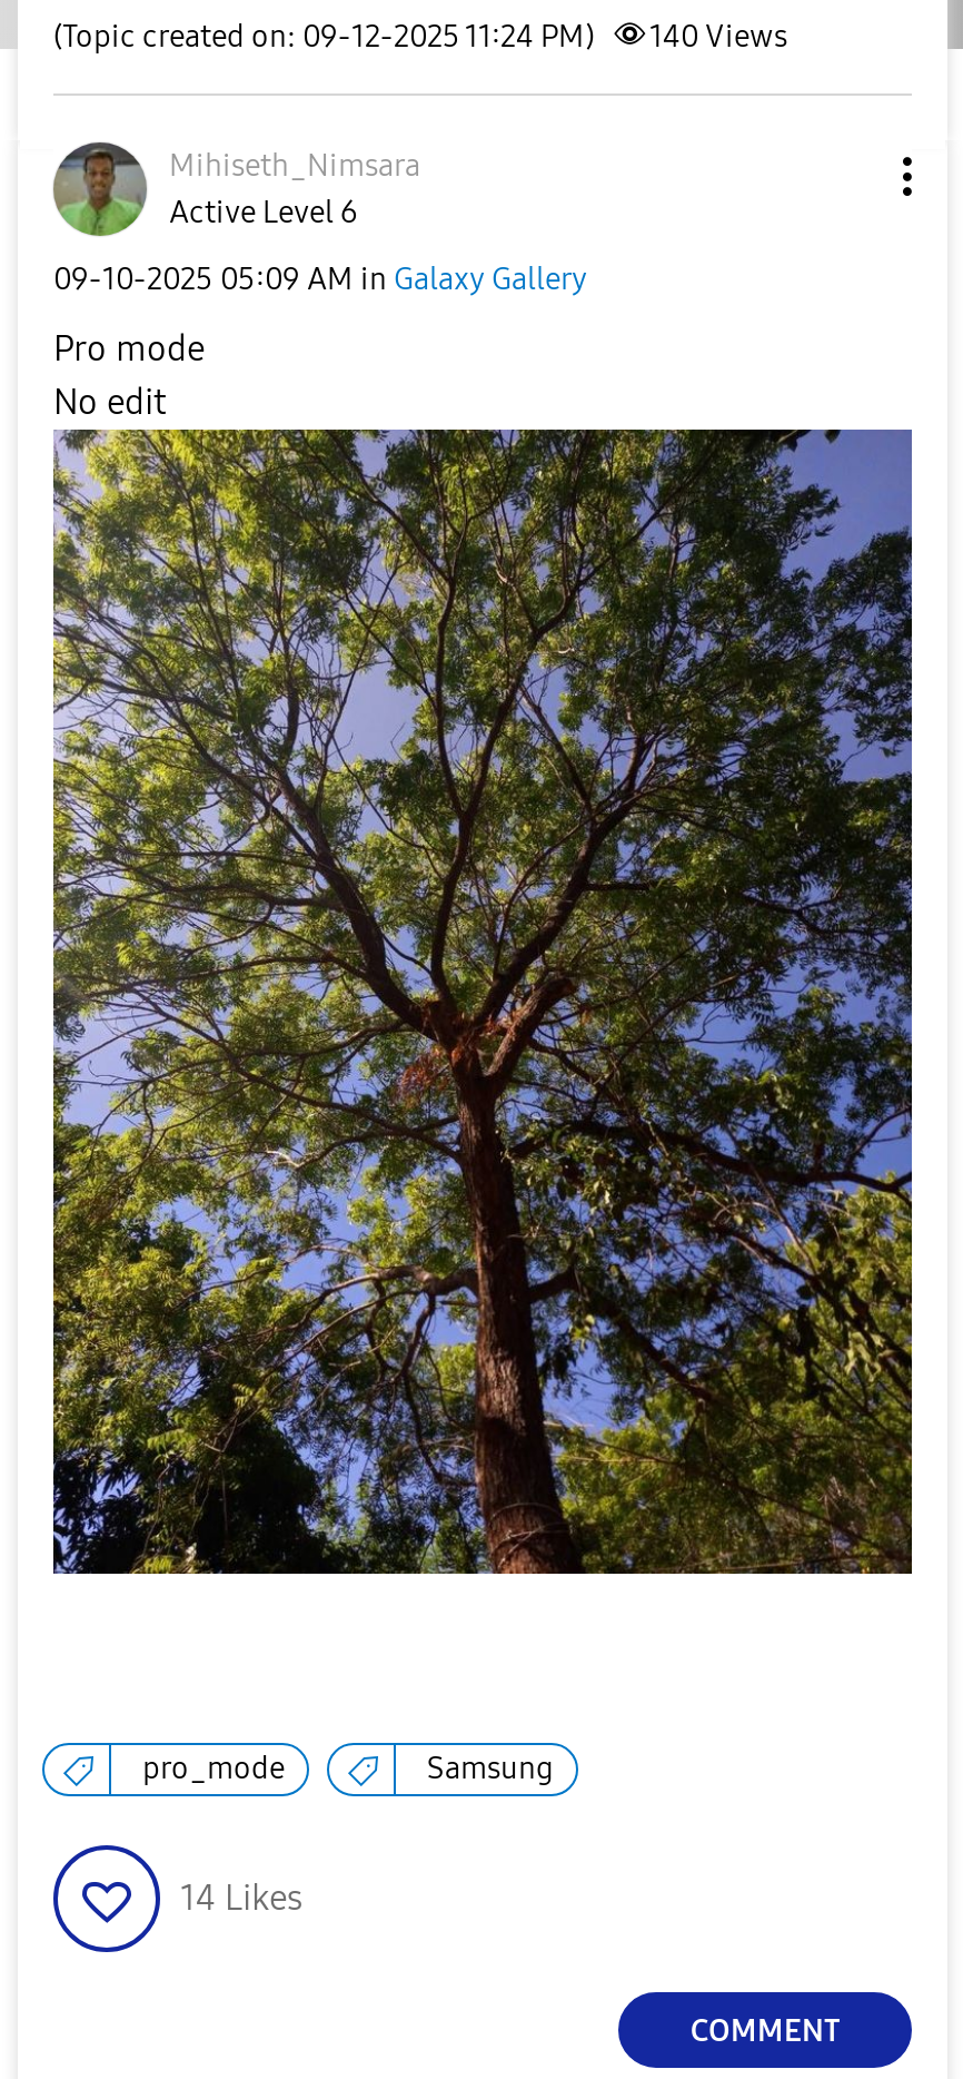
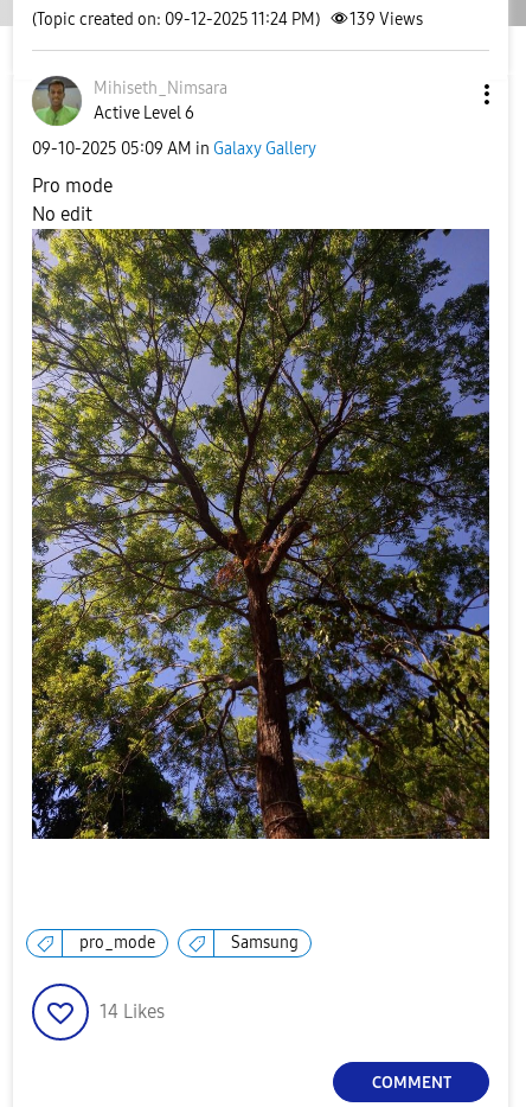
- (Topic created on: 09-12-2025 11:24 PM) 140 Views
+ (Topic created on: 09-12-2025 11:24 PM) 139 Views
